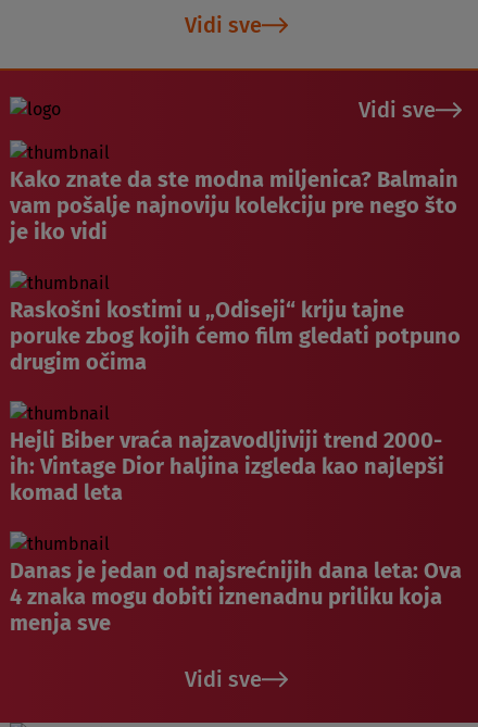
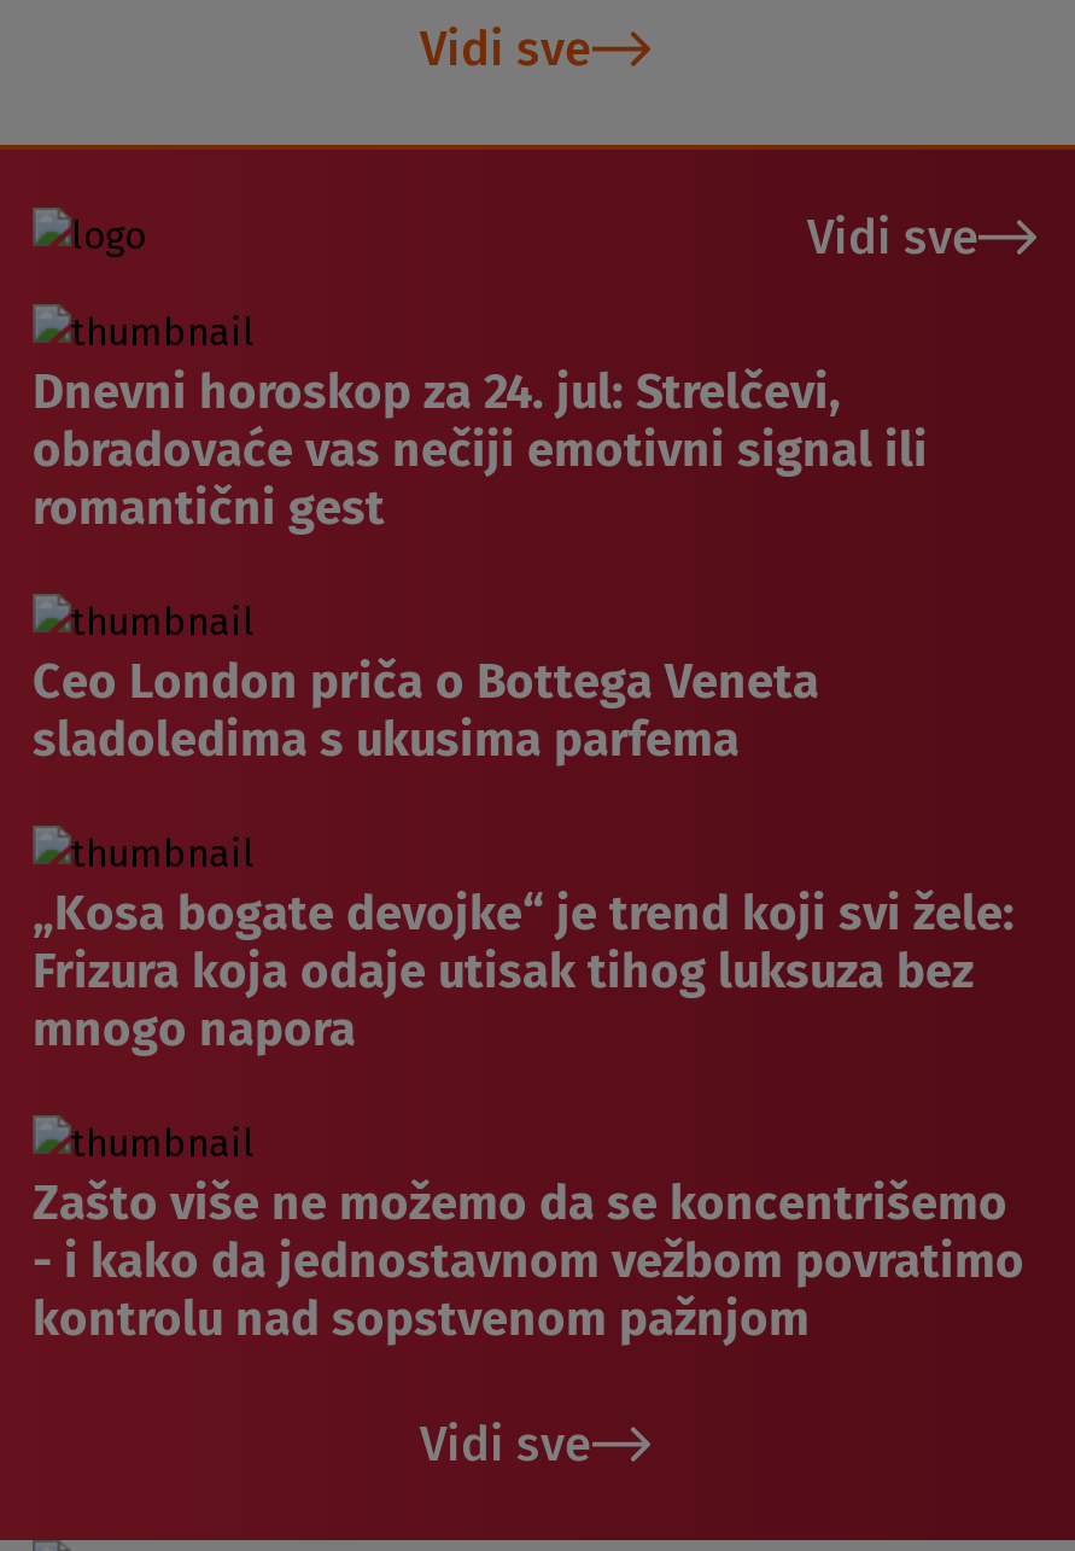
- Kako znate da ste modna miljenica? Balmain
- vam pošalje najnoviju kolekciju pre nego što
- je iko vidi
+ Dnevni horoskop za 24. jul: Strelčevi,
+ obradovaće vas nečiji emotivni signal ili
+ romantični gest

- Raskošni kostimi u „Odiseji“ kriju tajne
- poruke zbog kojih ćemo film gledati potpuno
- drugim očima
+ Ceo London priča o Bottega Veneta
+ sladoledima s ukusima parfema

- Hejli Biber vraća najzavodljiviji trend 2000-
- ih: Vintage Dior haljina izgleda kao najlepši
- komad leta
+ „Kosa bogate devojke“ je trend koji svi žele:
+ Frizura koja odaje utisak tihog luksuza bez
+ mnogo napora

- Danas je jedan od najsrećnijih dana leta: Ova
- 4 znaka mogu dobiti iznenadnu priliku koja
- menja sve
+ Zašto više ne možemo da se koncentrišemo
+ - i kako da jednostavnom vežbom povratimo
+ kontrolu nad sopstvenom pažnjom
